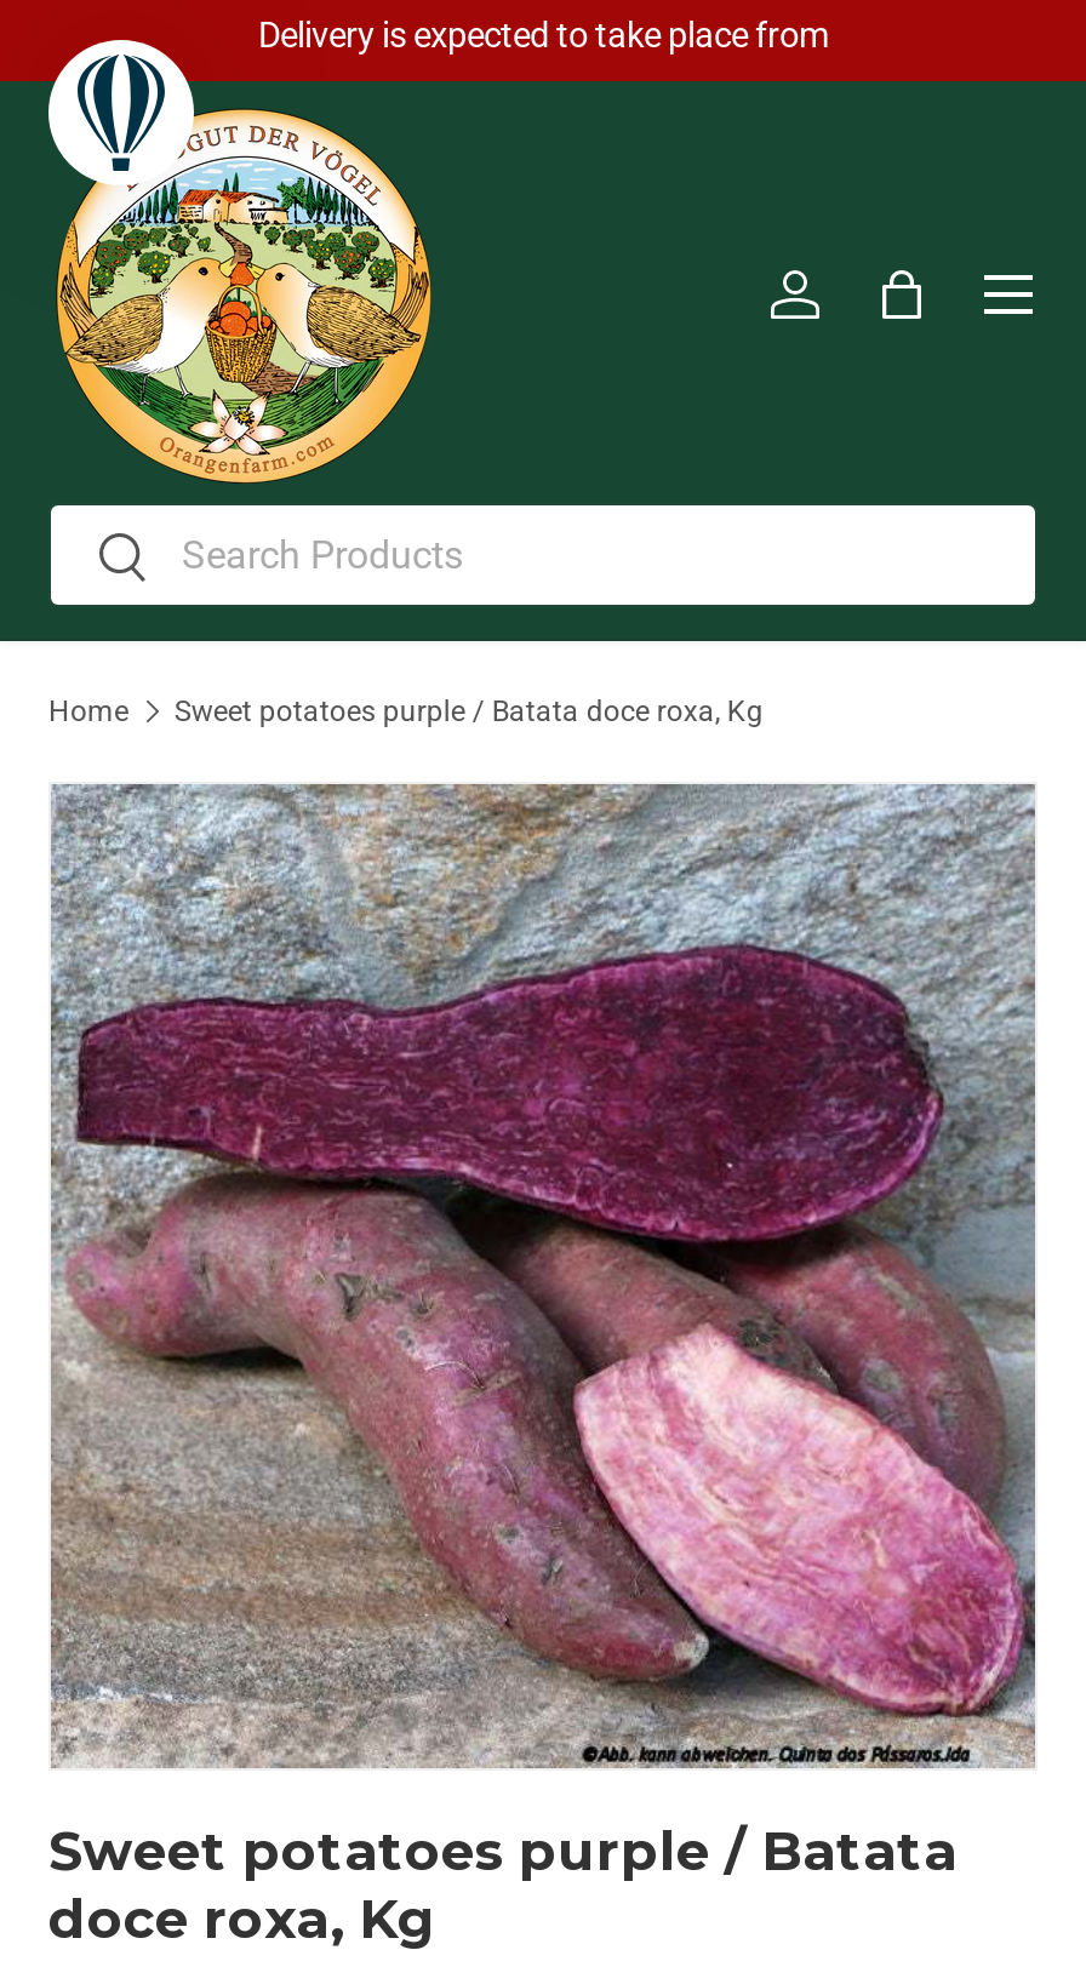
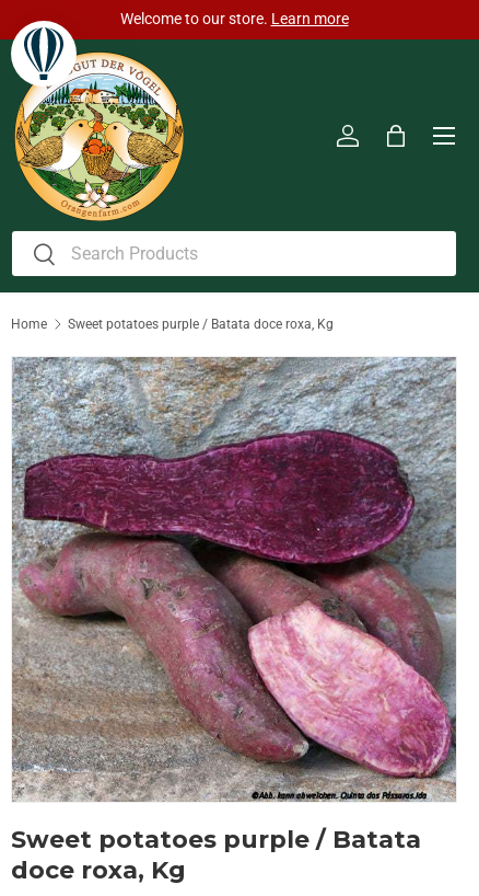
- Delivery is expected to take place from
+ Welcome to our store. Learn more
